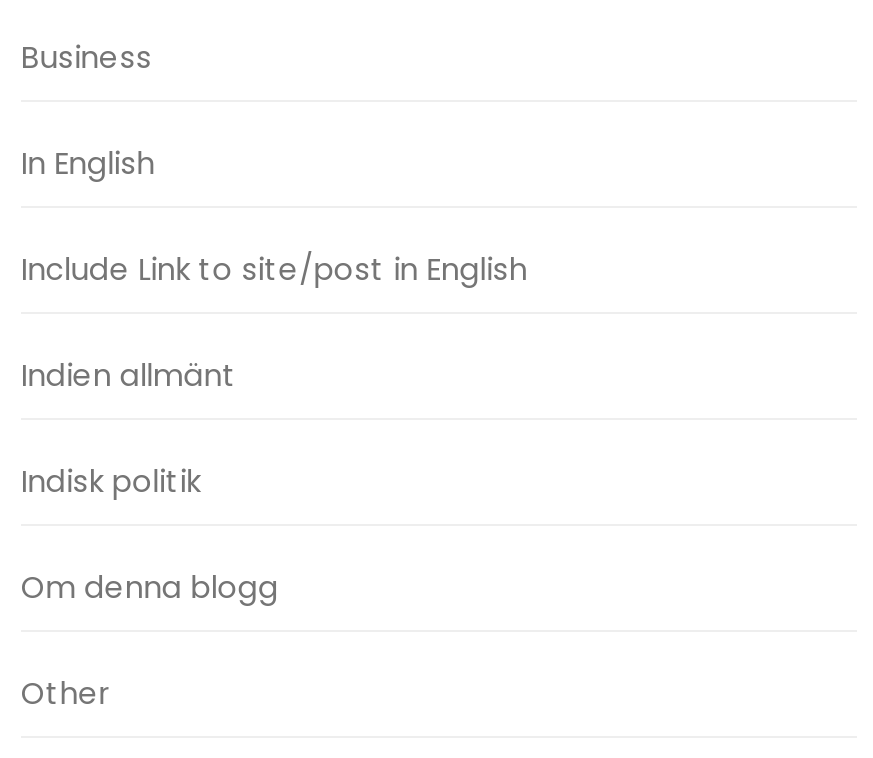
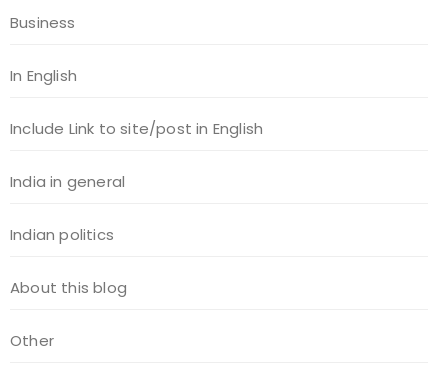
- Indien allmänt
+ India in general

- Indisk politik
+ Indian politics

- Om denna blogg
+ About this blog
